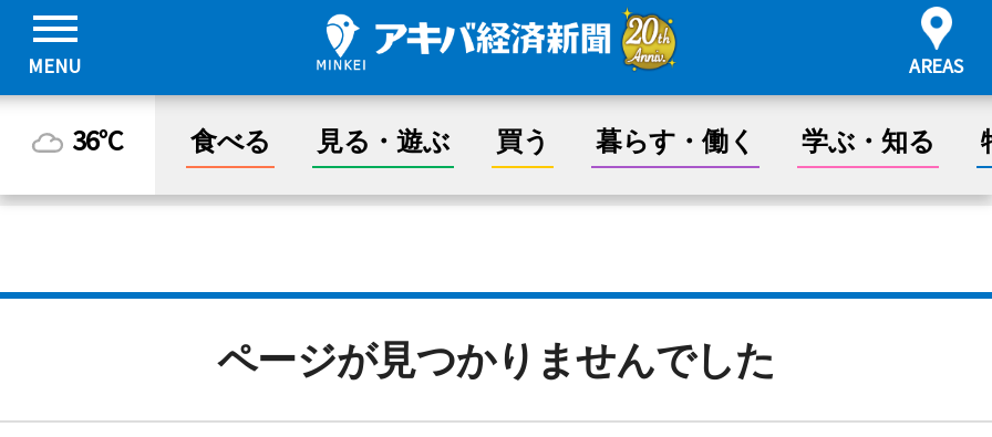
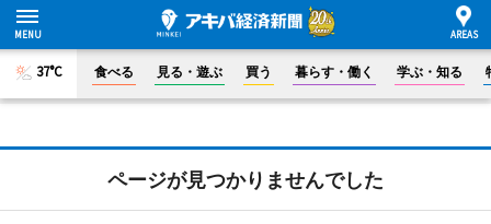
- 36°C
+ 37°C
